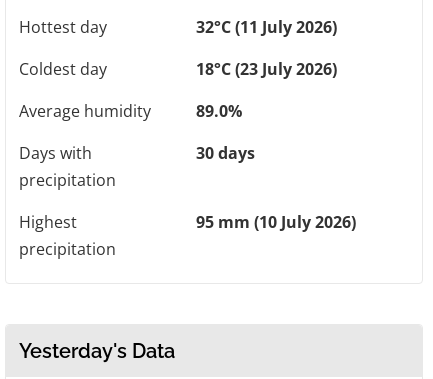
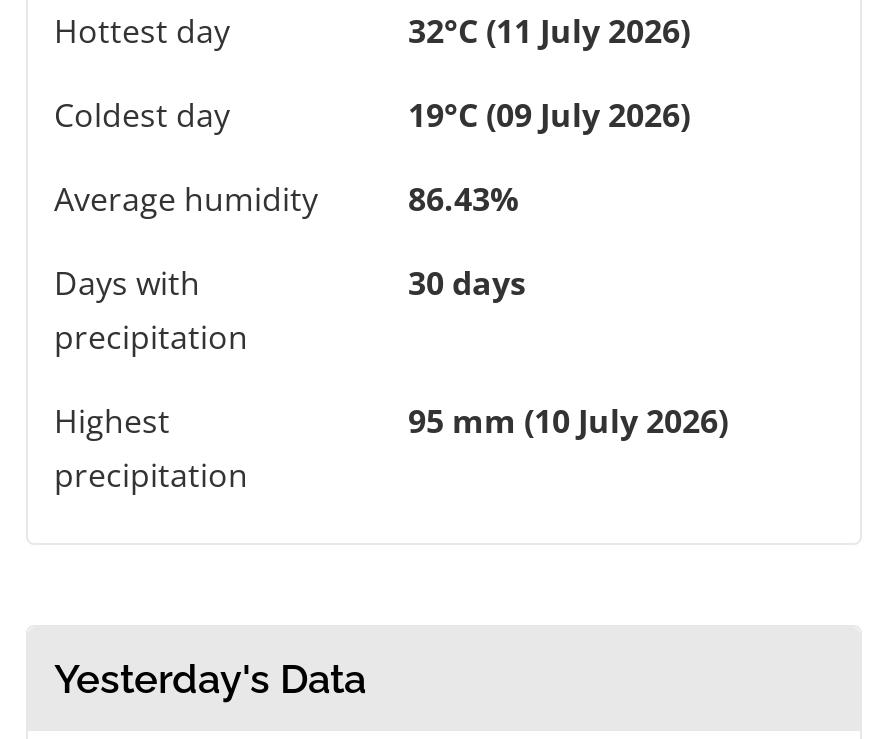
- 18°C (23 July 2026)
+ 19°C (09 July 2026)

- 89.0%
+ 86.43%
